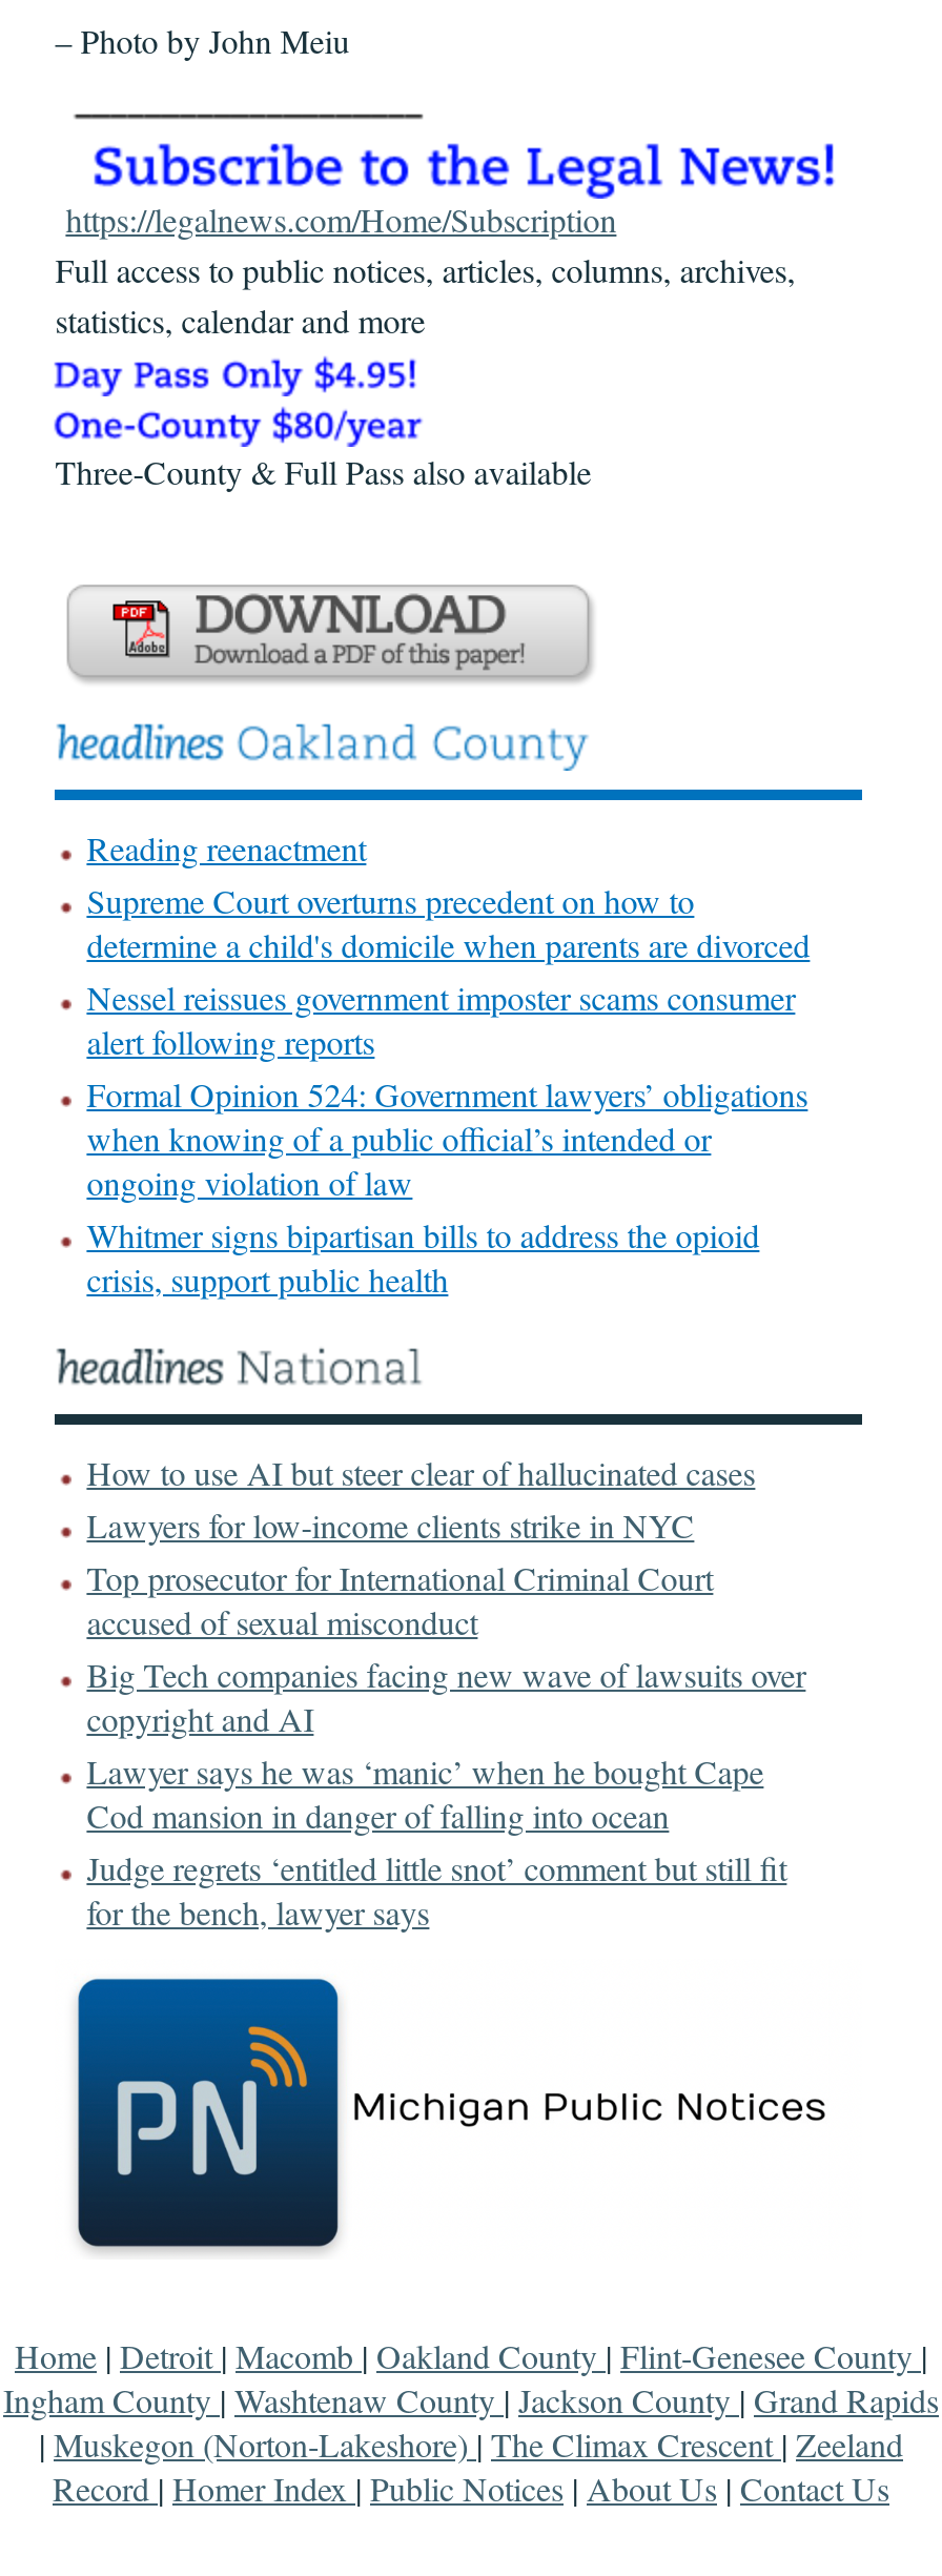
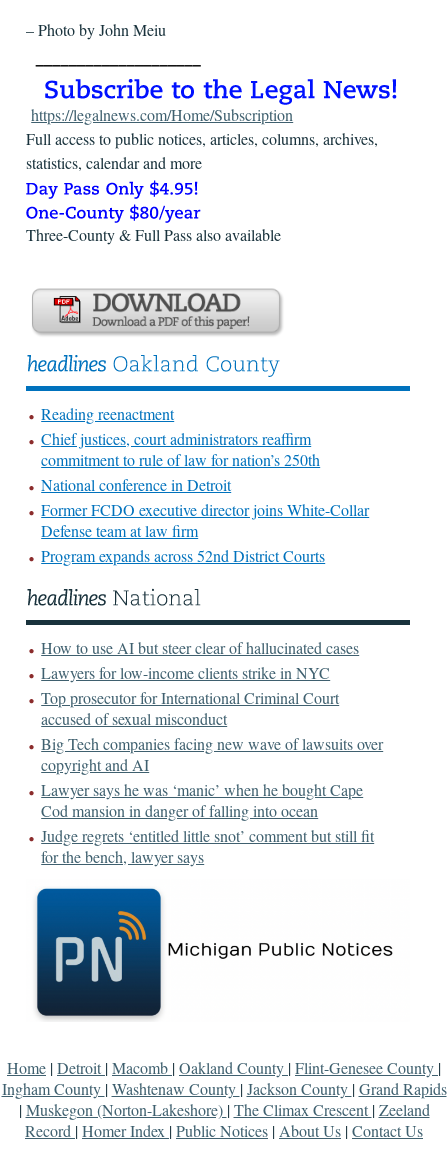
- Supreme Court overturns precedent on how to
- determine a child's domicile when parents are divorced
- Nessel reissues government imposter scams consumer
- alert following reports
- Formal Opinion 524: Government lawyers’ obligations
- when knowing of a public official’s intended or
- ongoing violation of law
- Whitmer signs bipartisan bills to address the opioid
- crisis, support public health
+ Chief justices, court administrators reaffirm
+ commitment to rule of law for nation’s 250th
+ National conference in Detroit
+ Former FCDO executive director joins White-Collar
+ Defense team at law firm
+ Program expands across 52nd District Courts
